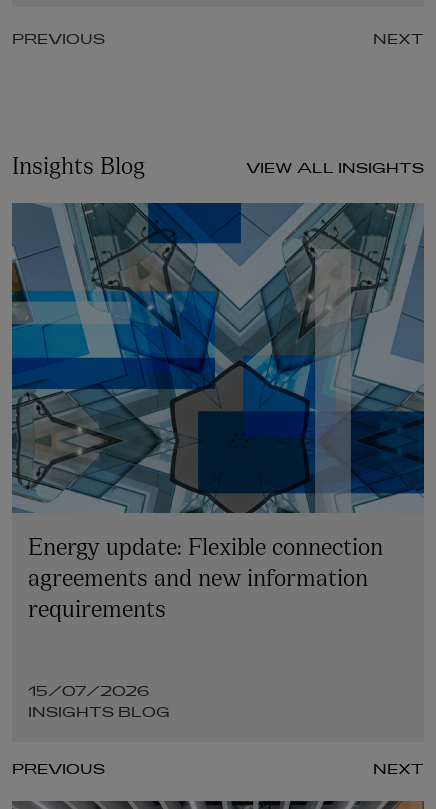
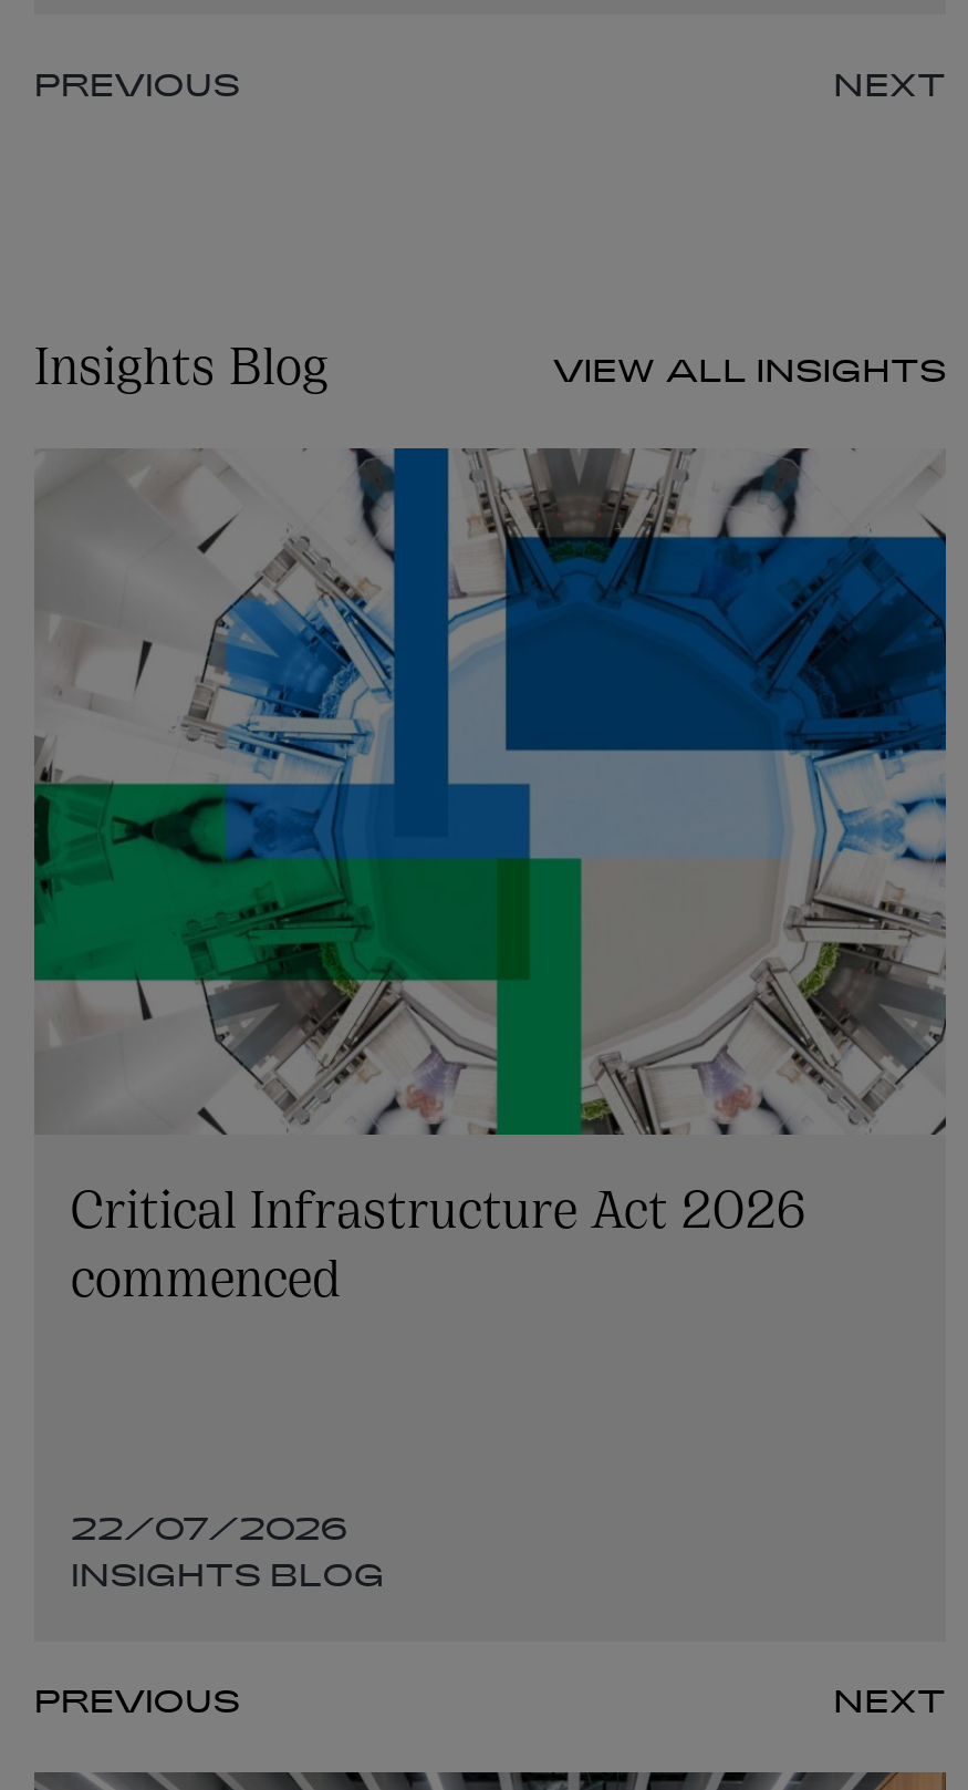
- [image]
- Energy update: Flexible connection
- agreements and new information
- requirements
+ [image]
+ Critical Infrastructure Act 2026
+ commenced

- 15/07/2026
+ 22/07/2026
